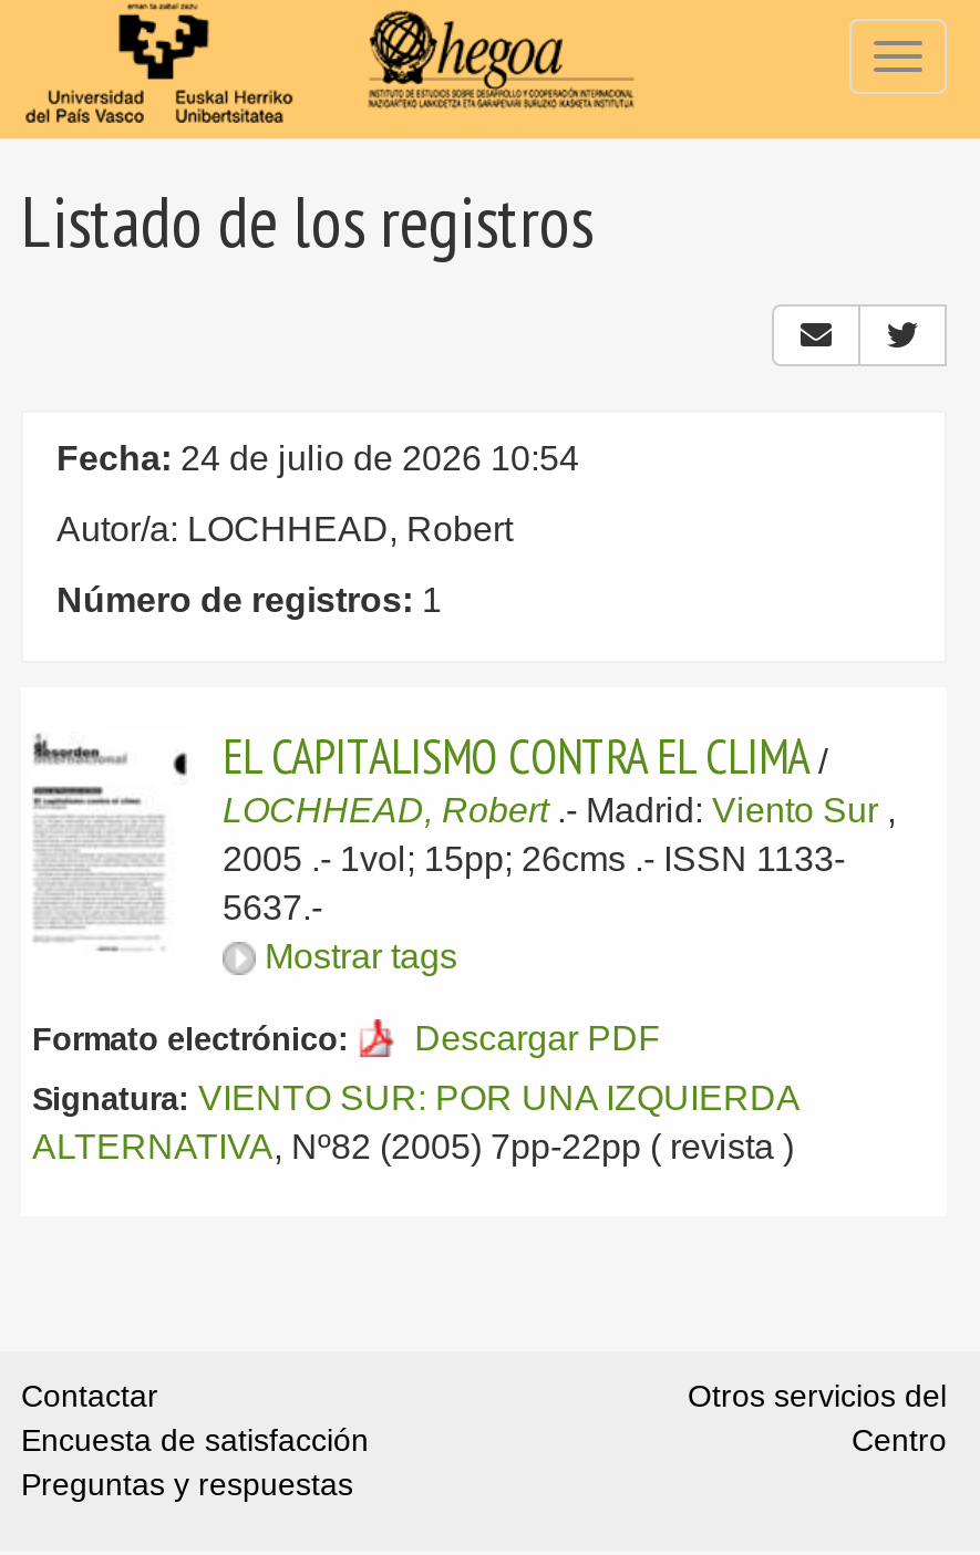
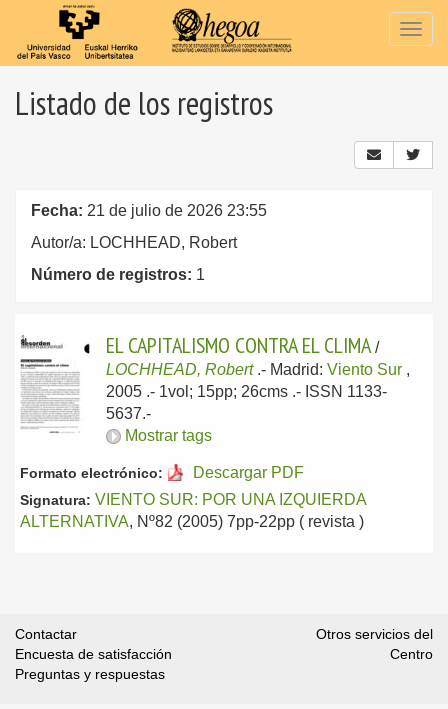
- Fecha: 24 de julio de 2026 10:54
+ Fecha: 21 de julio de 2026 23:55
